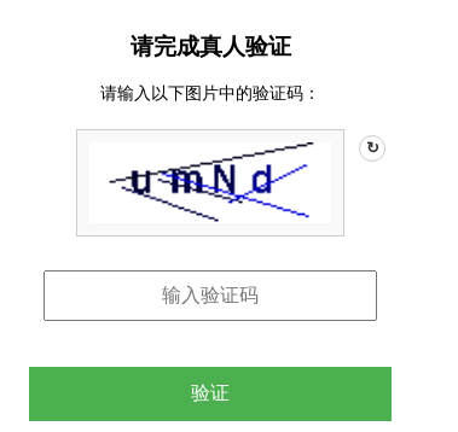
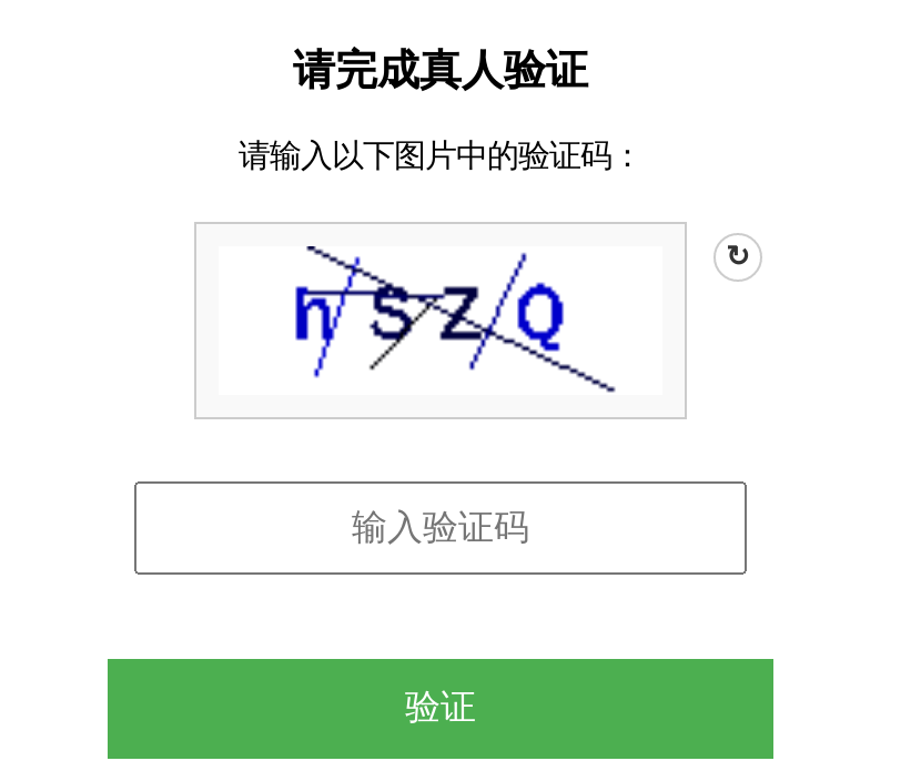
- [image]
+ [image]
